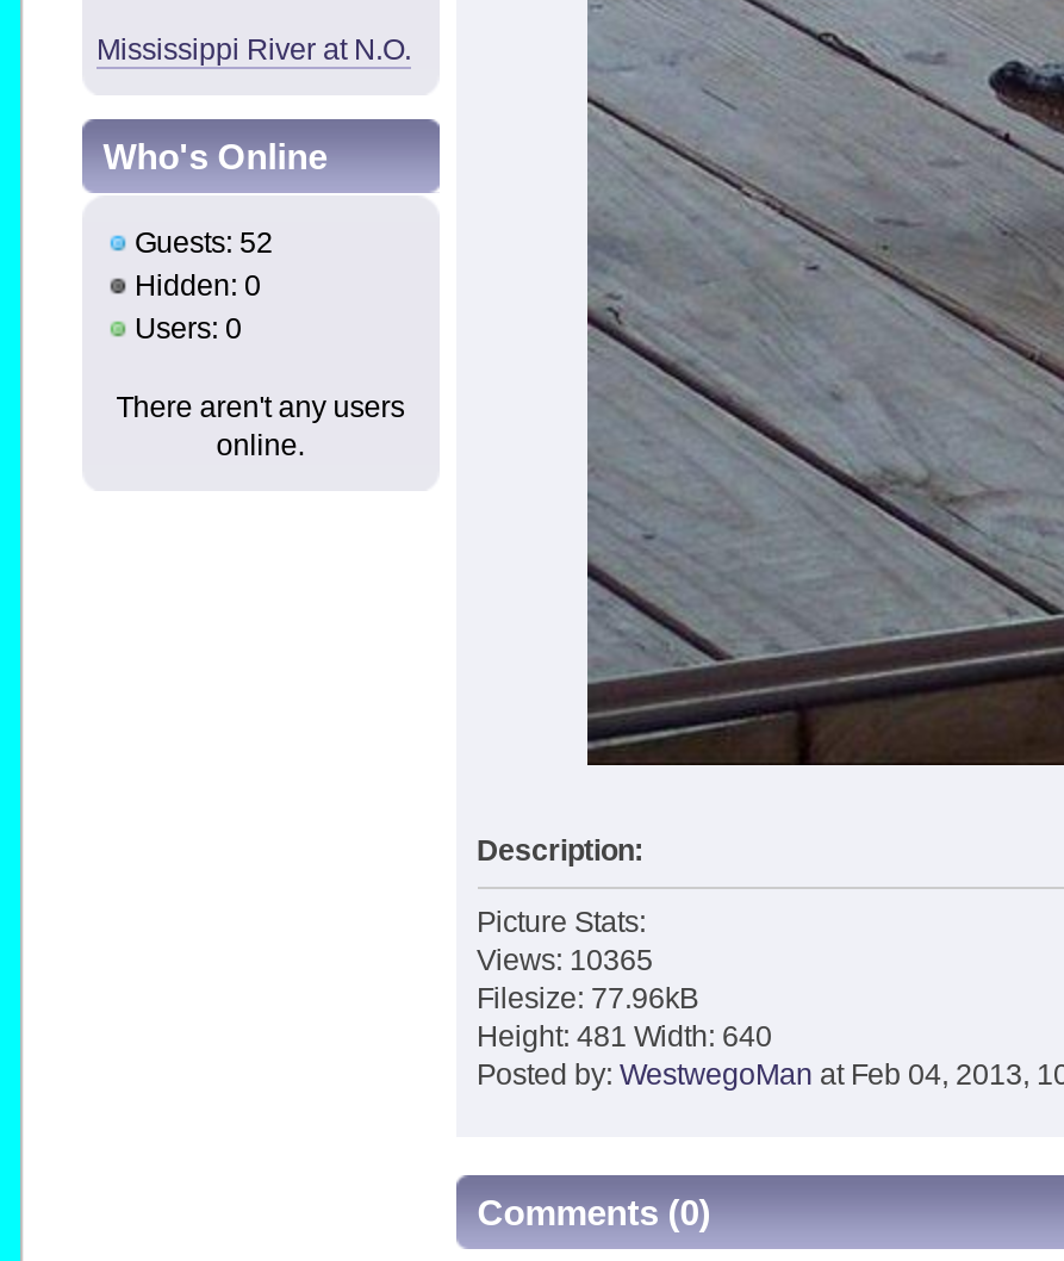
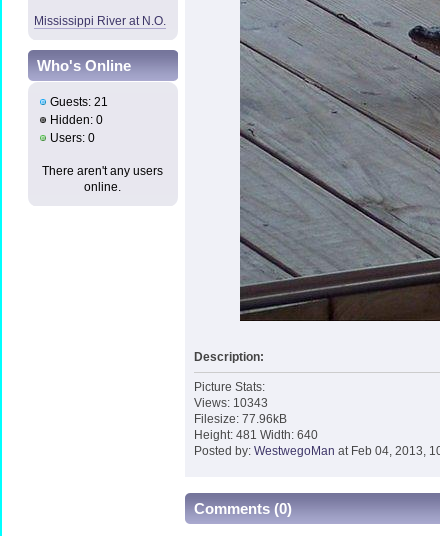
- Guests: 52
+ Guests: 21

- Views: 10365
+ Views: 10343
